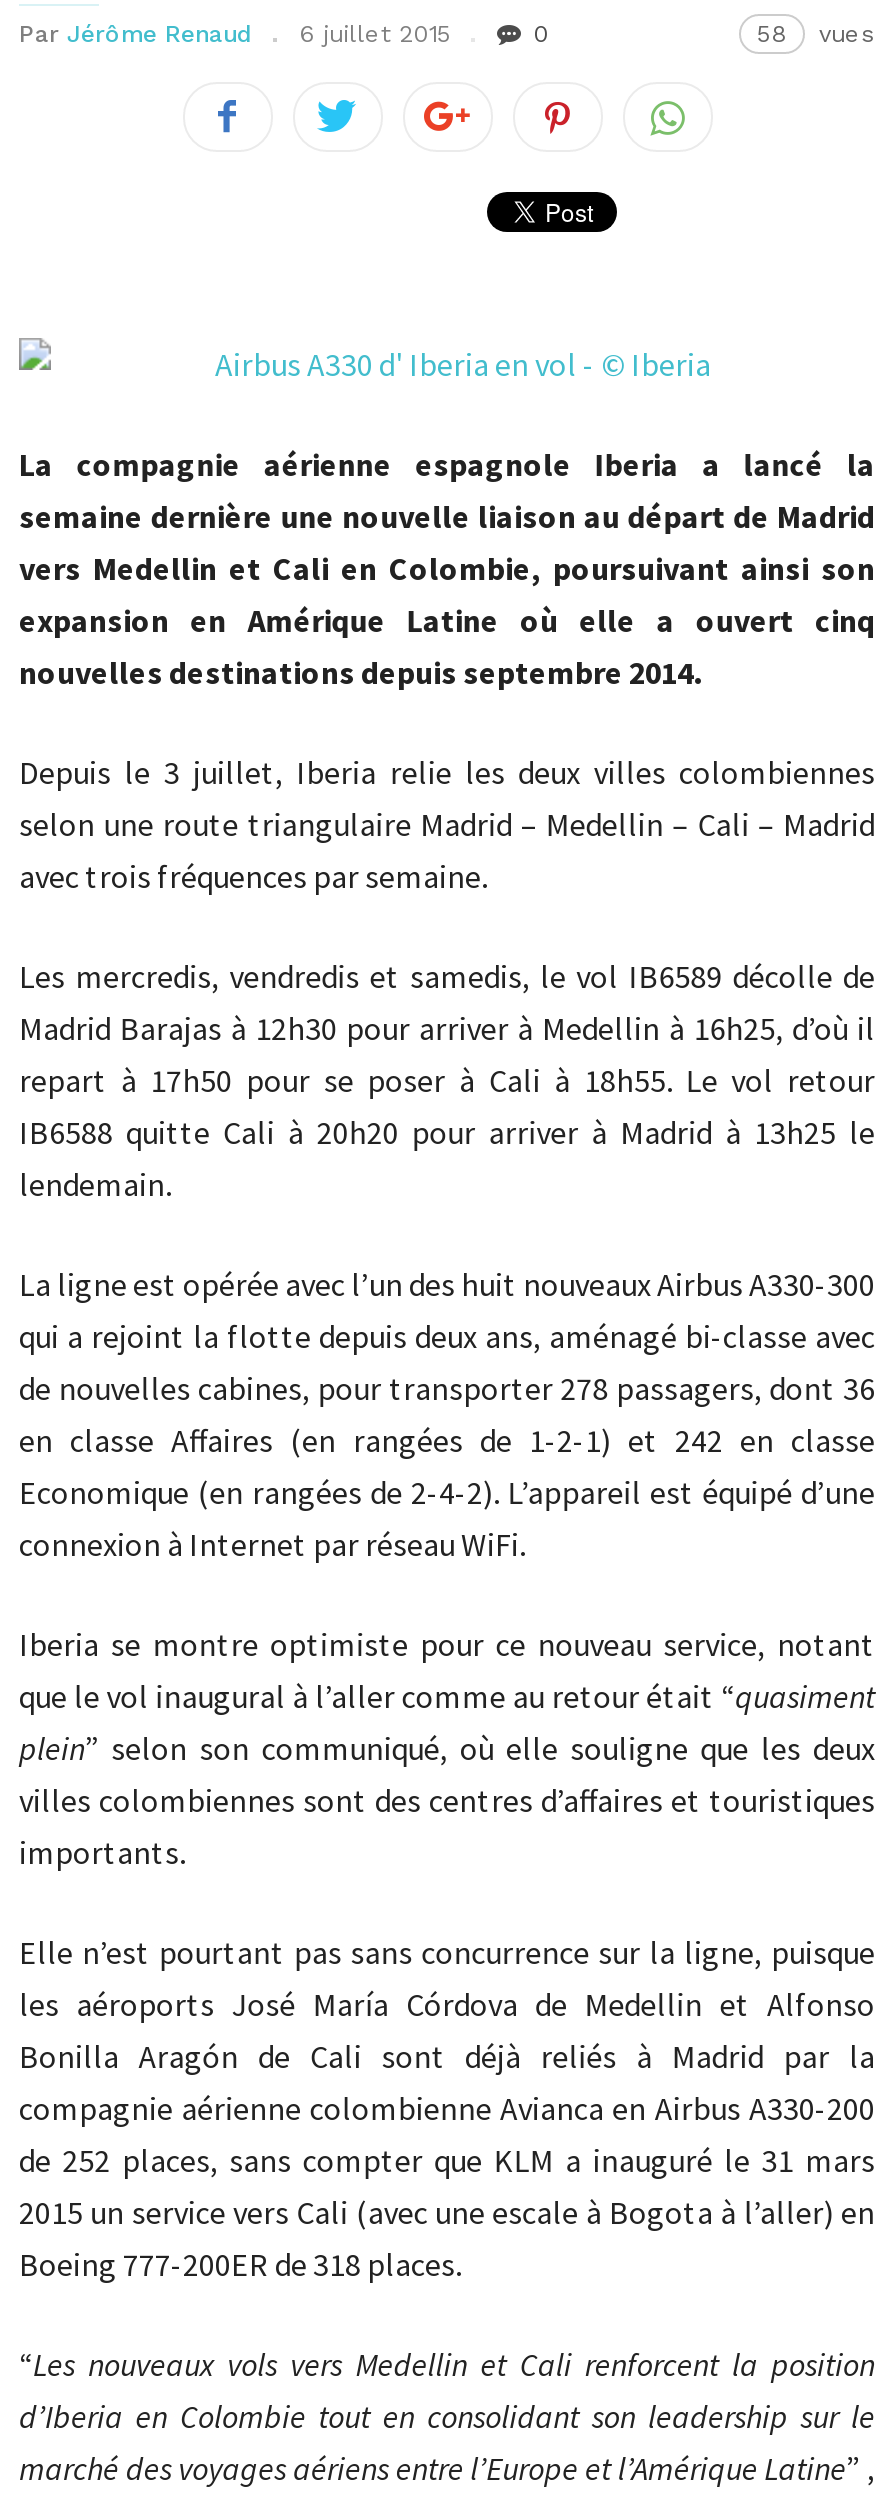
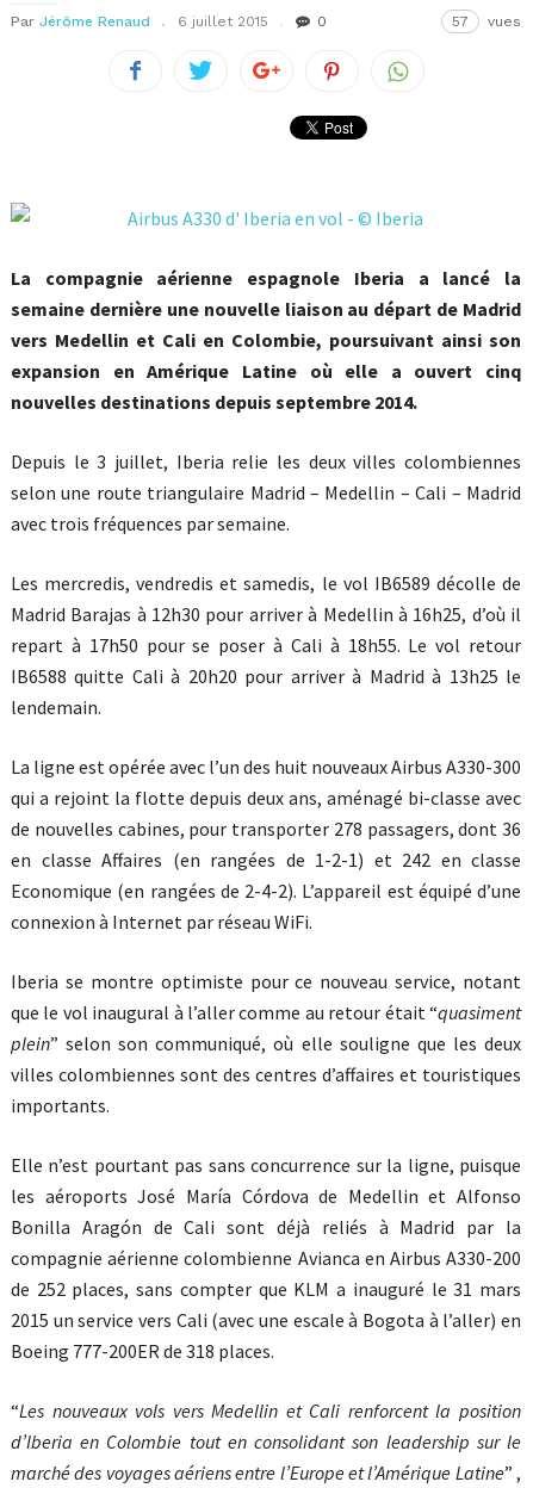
- 58 vues
+ 57 vues
